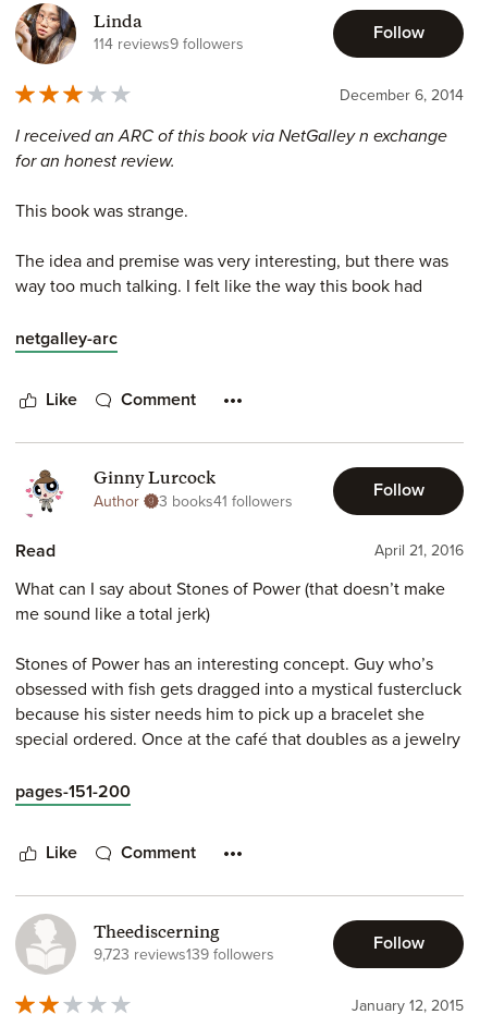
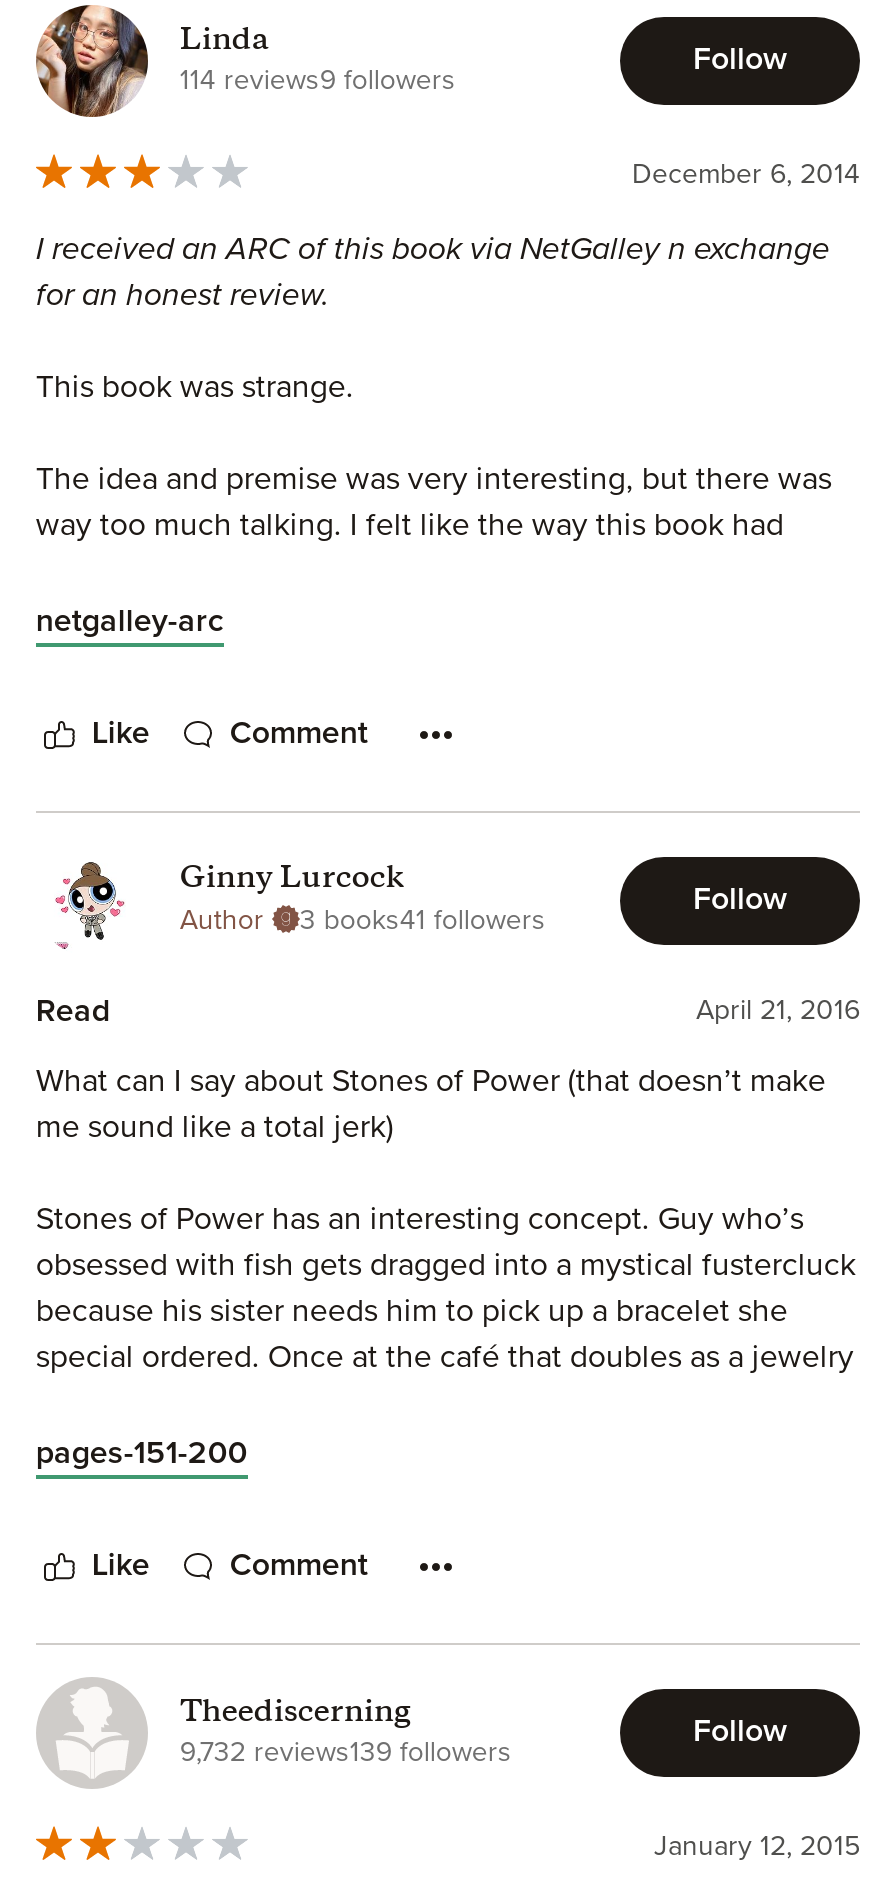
- 9,723 reviews139 followers
+ 9,732 reviews139 followers
